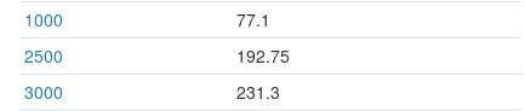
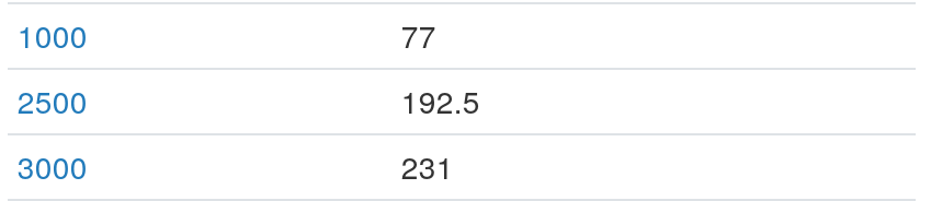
- 77.1
+ 77

- 192.75
+ 192.5

- 231.3
+ 231
